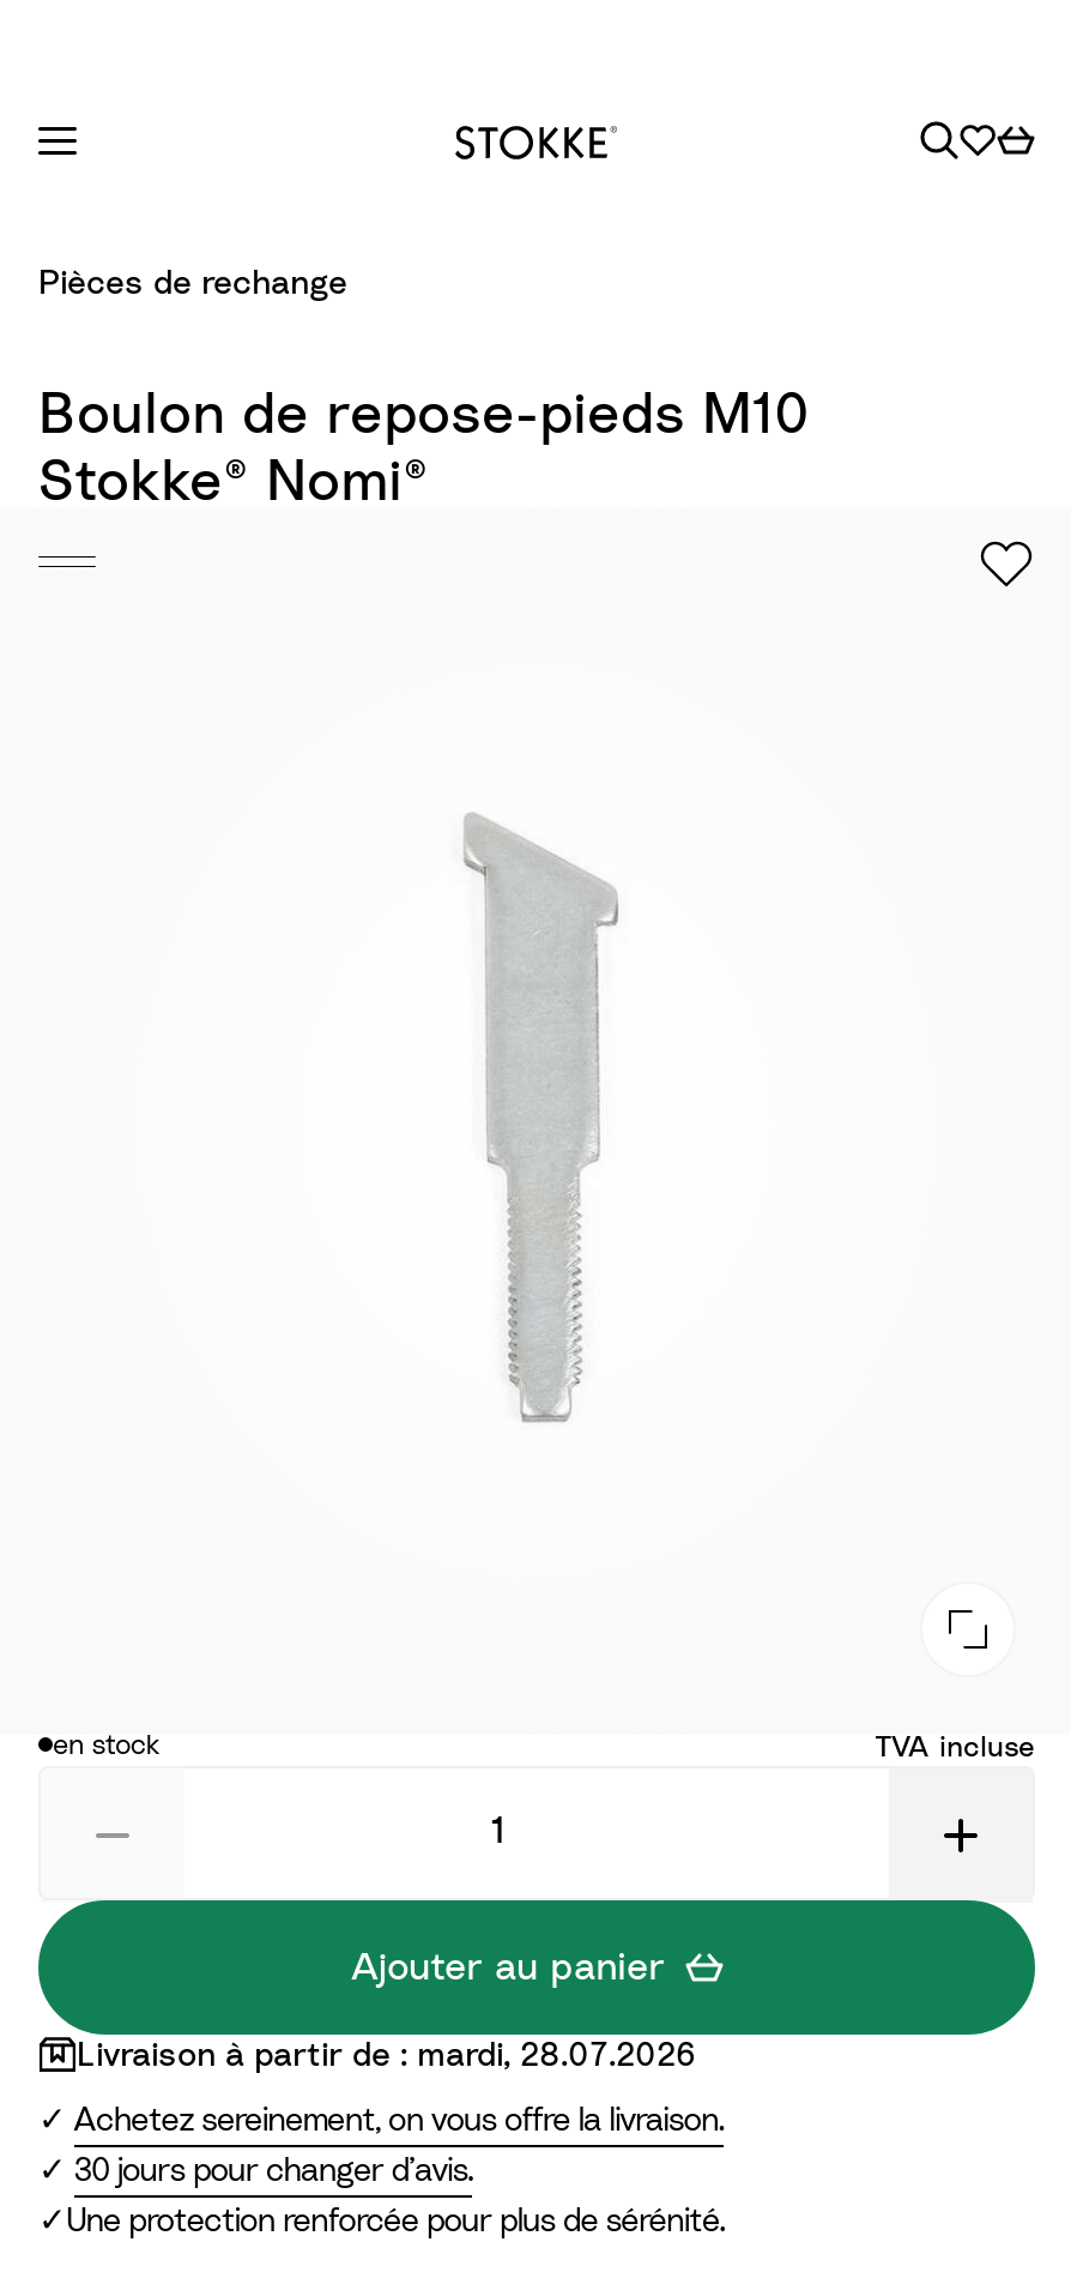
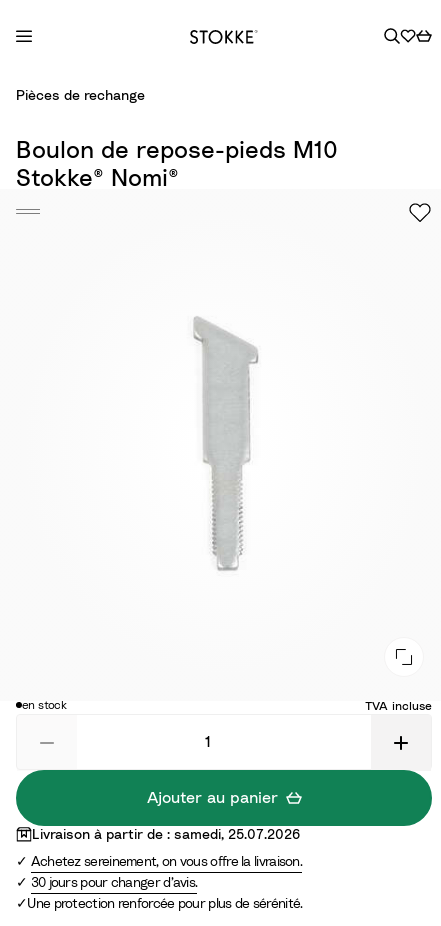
- Livraison à partir de : mardi, 28.07.2026
+ Livraison à partir de : samedi, 25.07.2026
